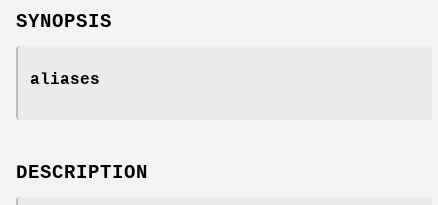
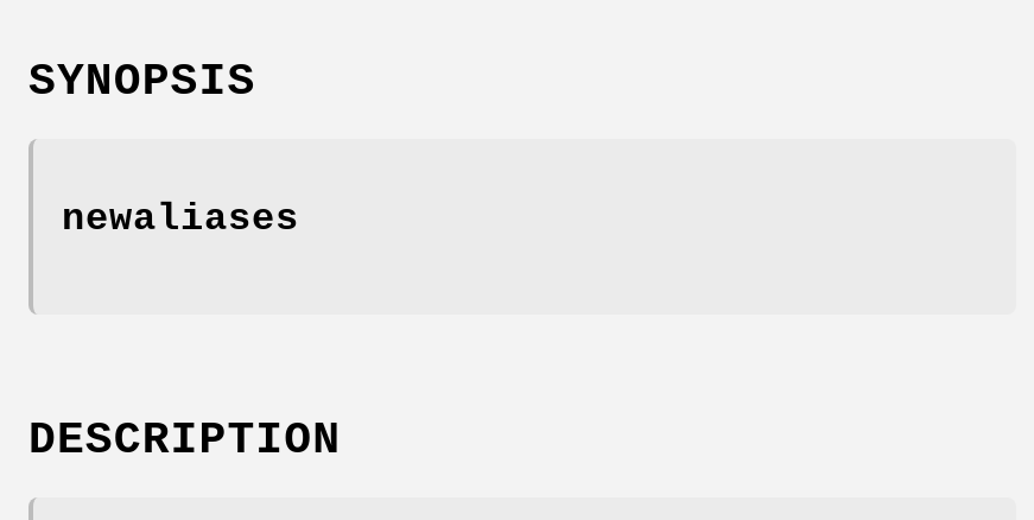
- aliases
+ newaliases
